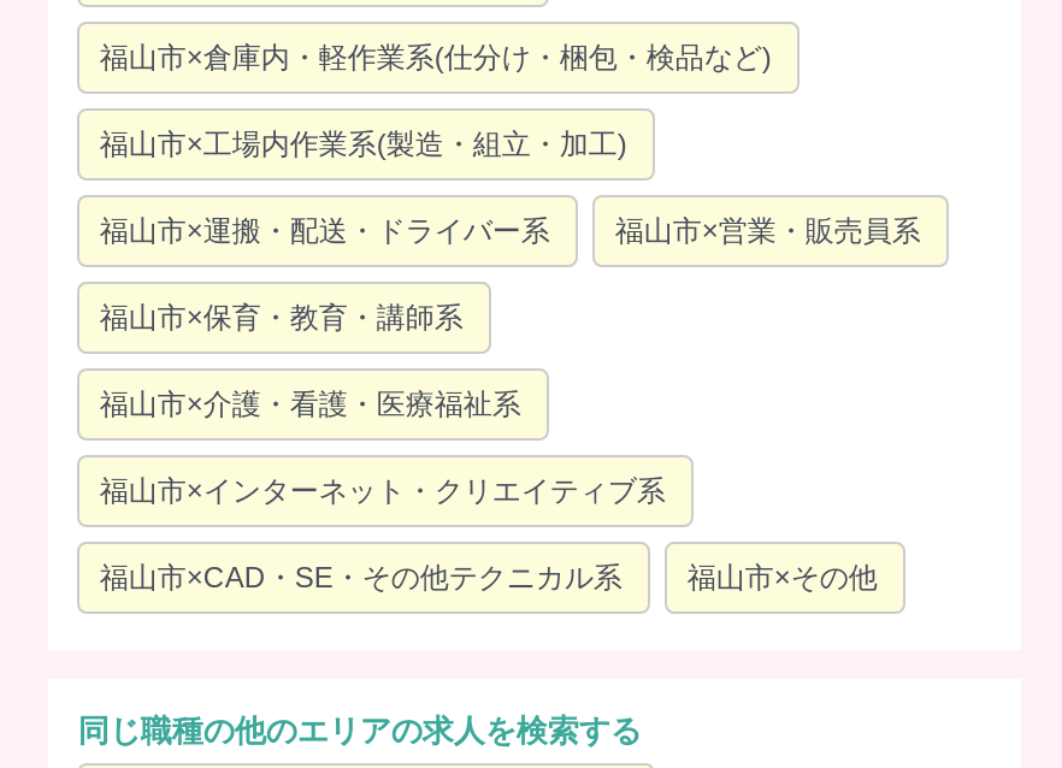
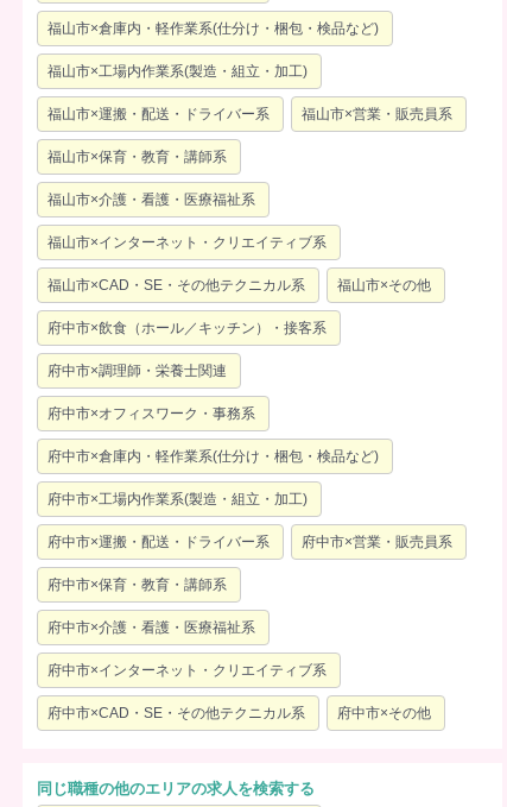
+ 府中市×飲食（ホール／キッチン）・接客系
+ 府中市×調理師・栄養士関連
+ 府中市×オフィスワーク・事務系
+ 府中市×倉庫内・軽作業系(仕分け・梱包・検品など)
+ 府中市×工場内作業系(製造・組立・加工)
+ 府中市×運搬・配送・ドライバー系
+ 府中市×営業・販売員系
+ 府中市×保育・教育・講師系
+ 府中市×介護・看護・医療福祉系
+ 府中市×インターネット・クリエイティブ系
+ 府中市×CAD・SE・その他テクニカル系
+ 府中市×その他
